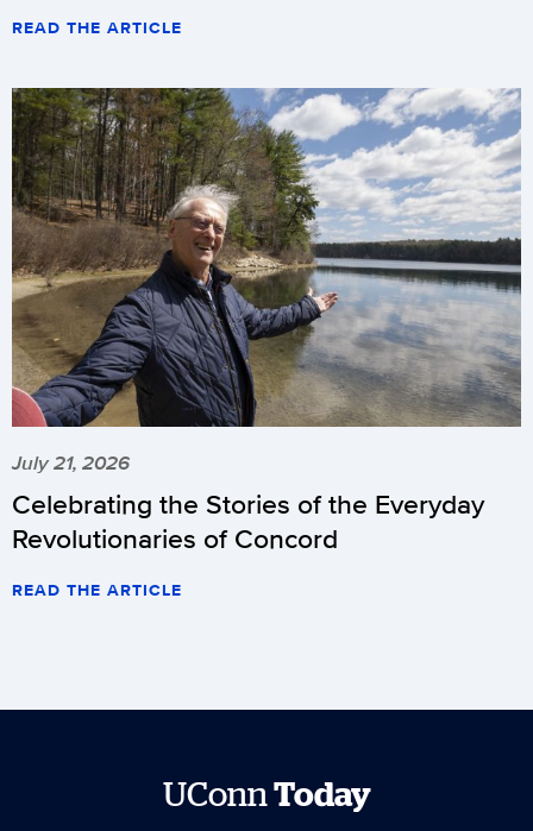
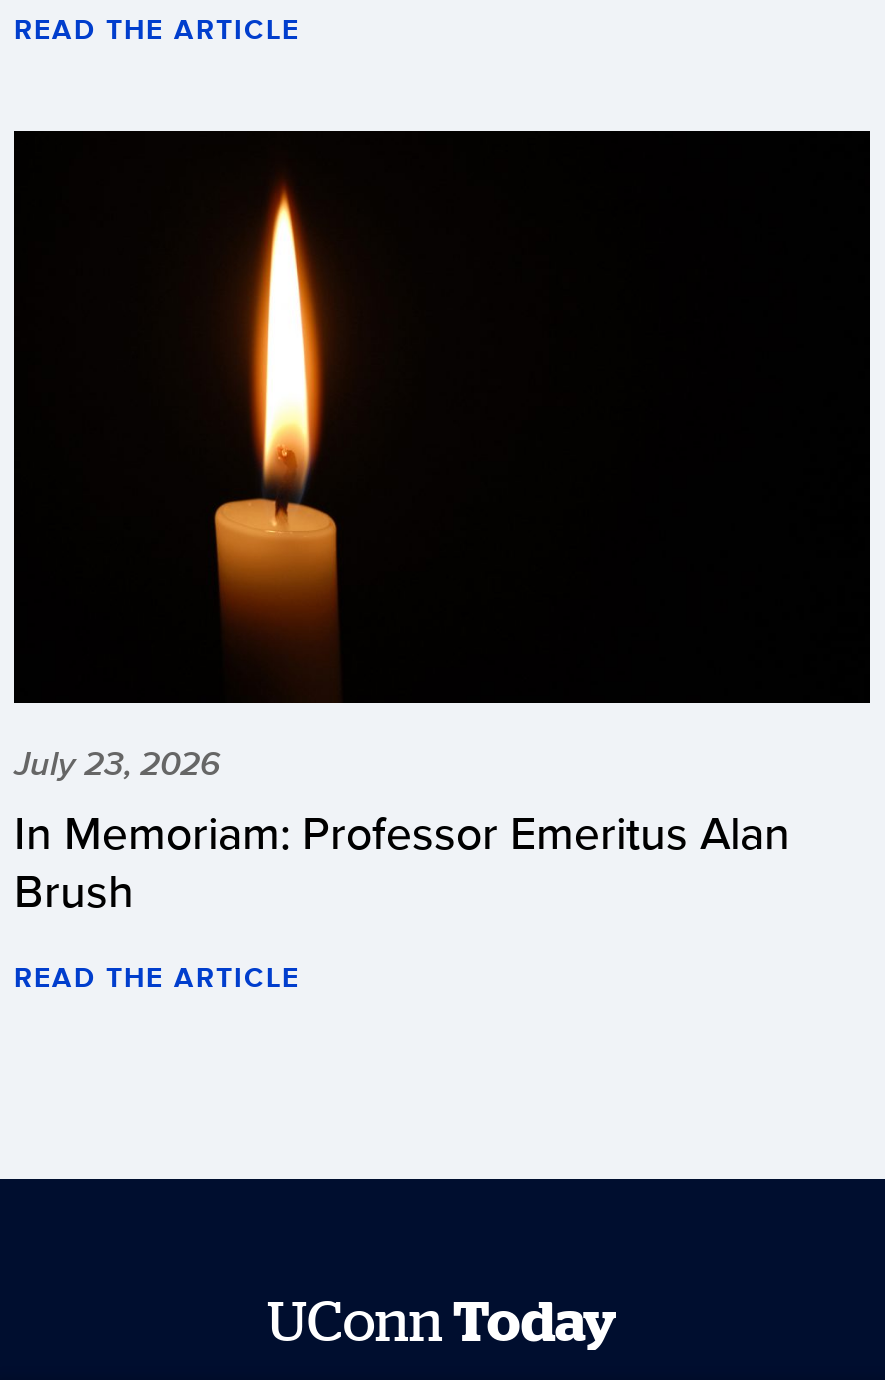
- [image]
- July 21, 2026
- Celebrating the Stories of the Everyday
- Revolutionaries of Concord
+ [image]
+ July 23, 2026
+ In Memoriam: Professor Emeritus Alan
+ Brush
